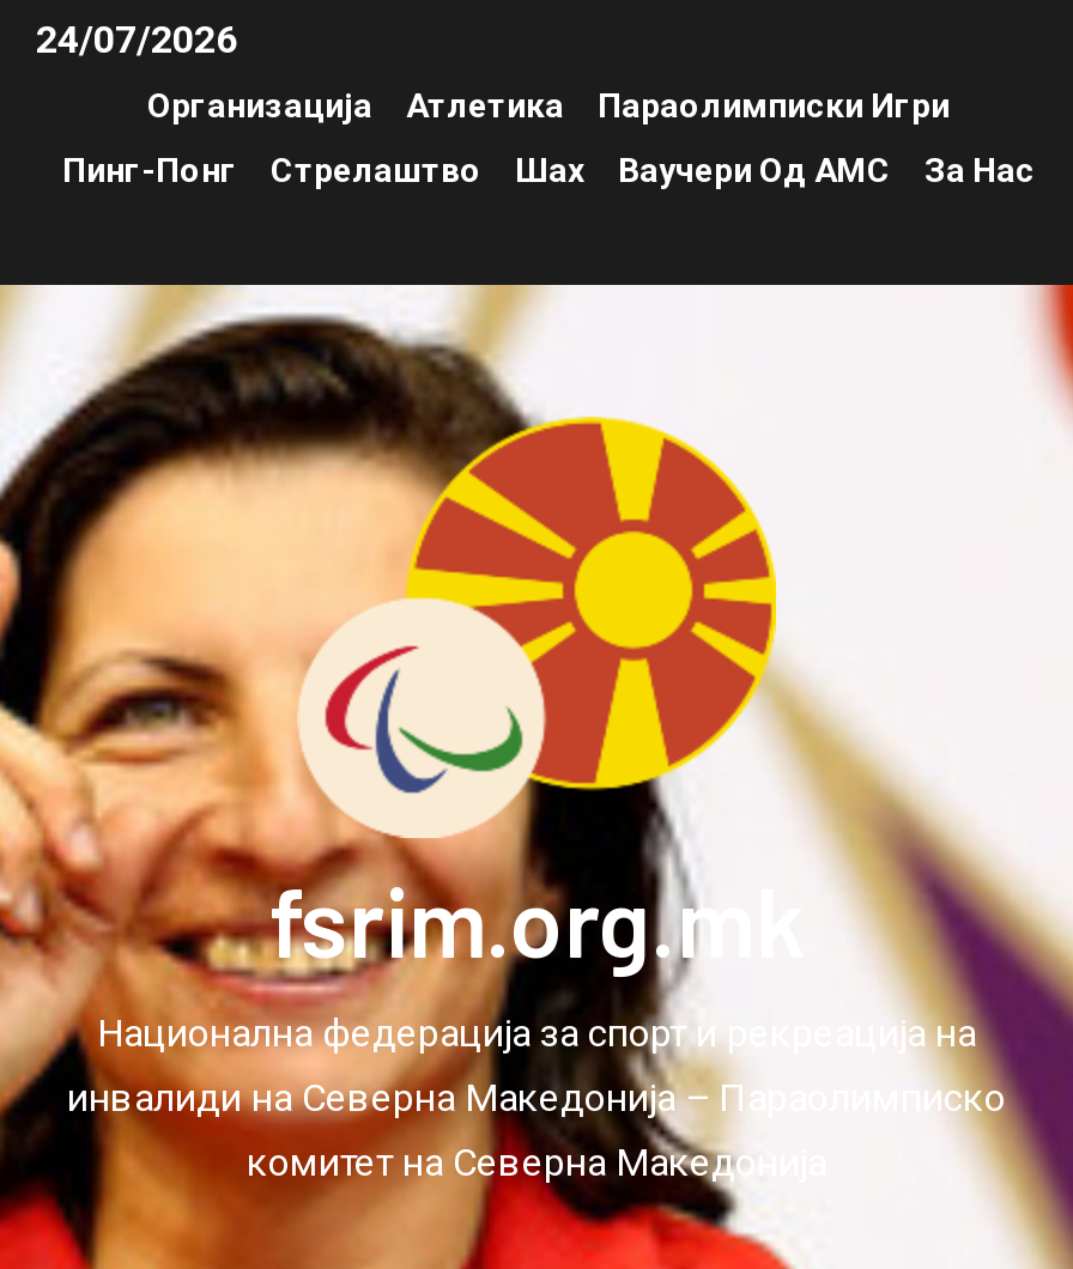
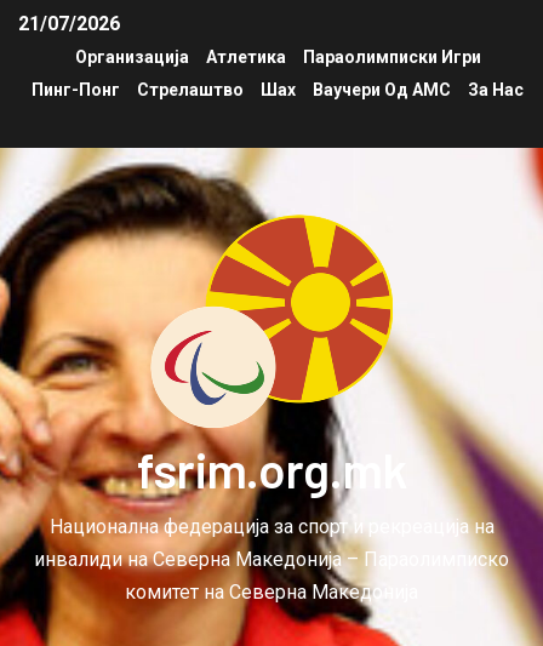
- 24/07/2026
+ 21/07/2026
